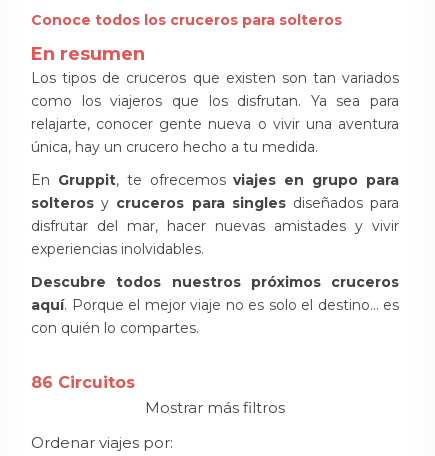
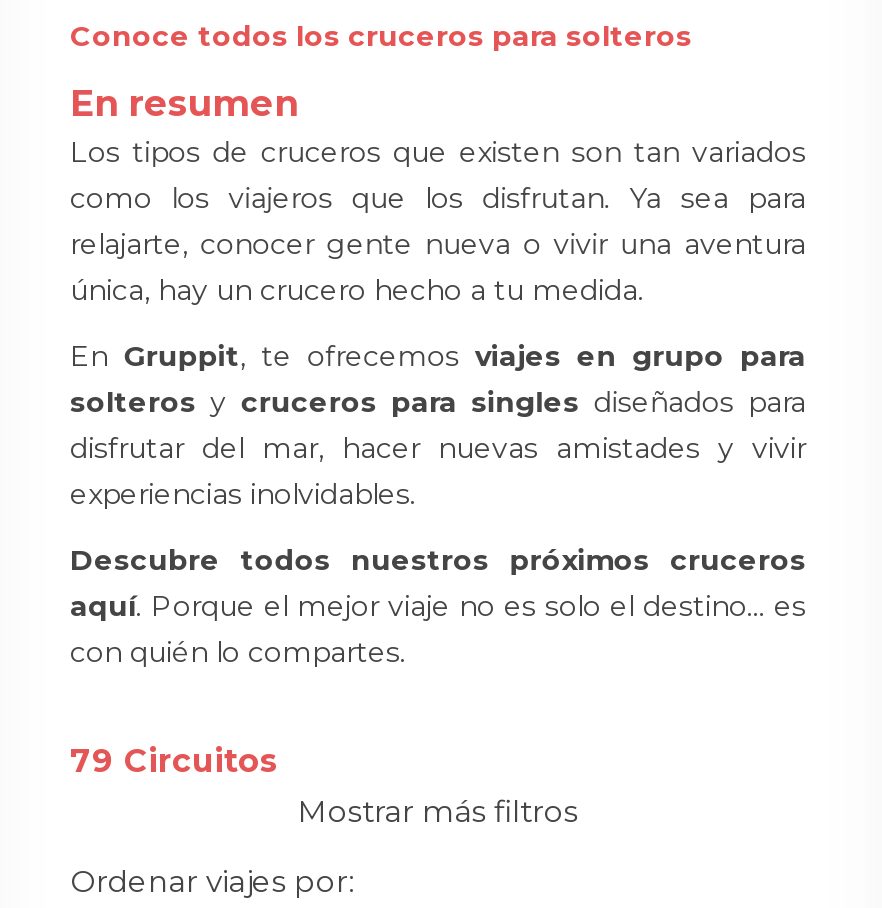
- 86 Circuitos
+ 79 Circuitos
